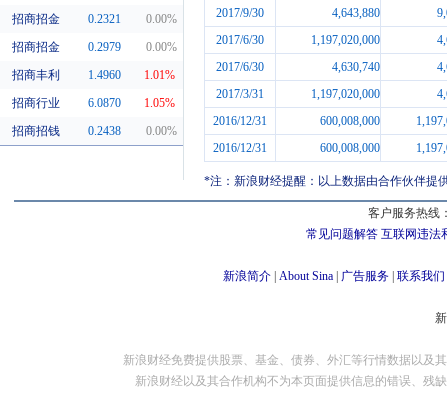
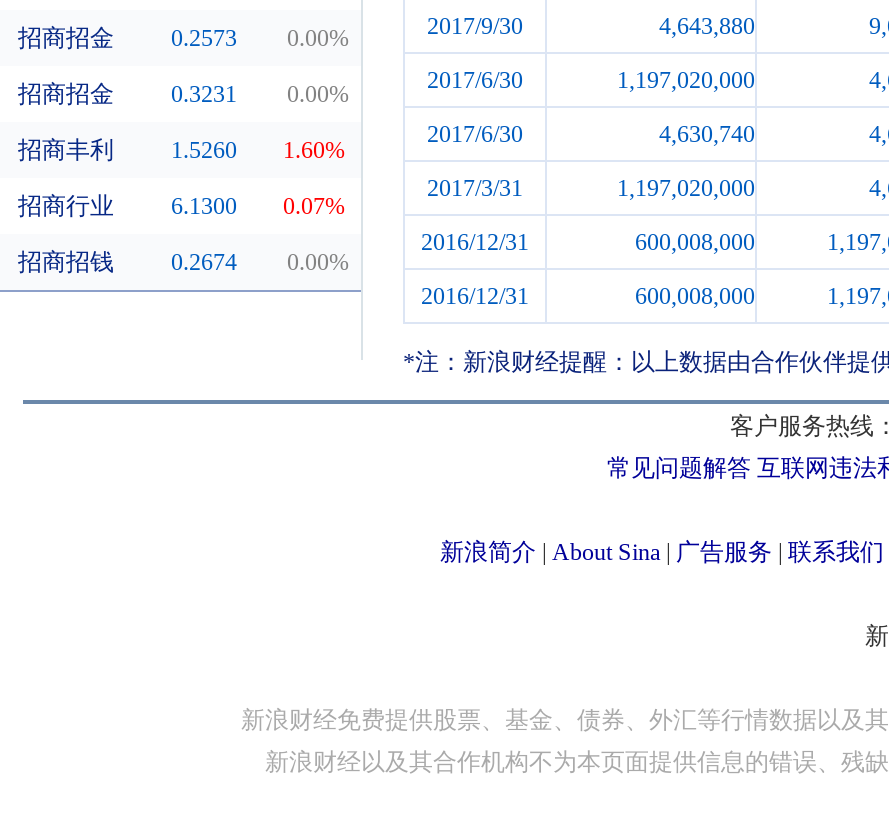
- 0.2321 0.00%
+ 0.2573 0.00%

- 0.2979 0.00%
+ 0.3231 0.00%

- 1.4960
+ 1.5260

- 1.01%
+ 1.60%

- 6.0870
+ 6.1300

- 1.05%
+ 0.07%

- 0.2438 0.00%
+ 0.2674 0.00%
